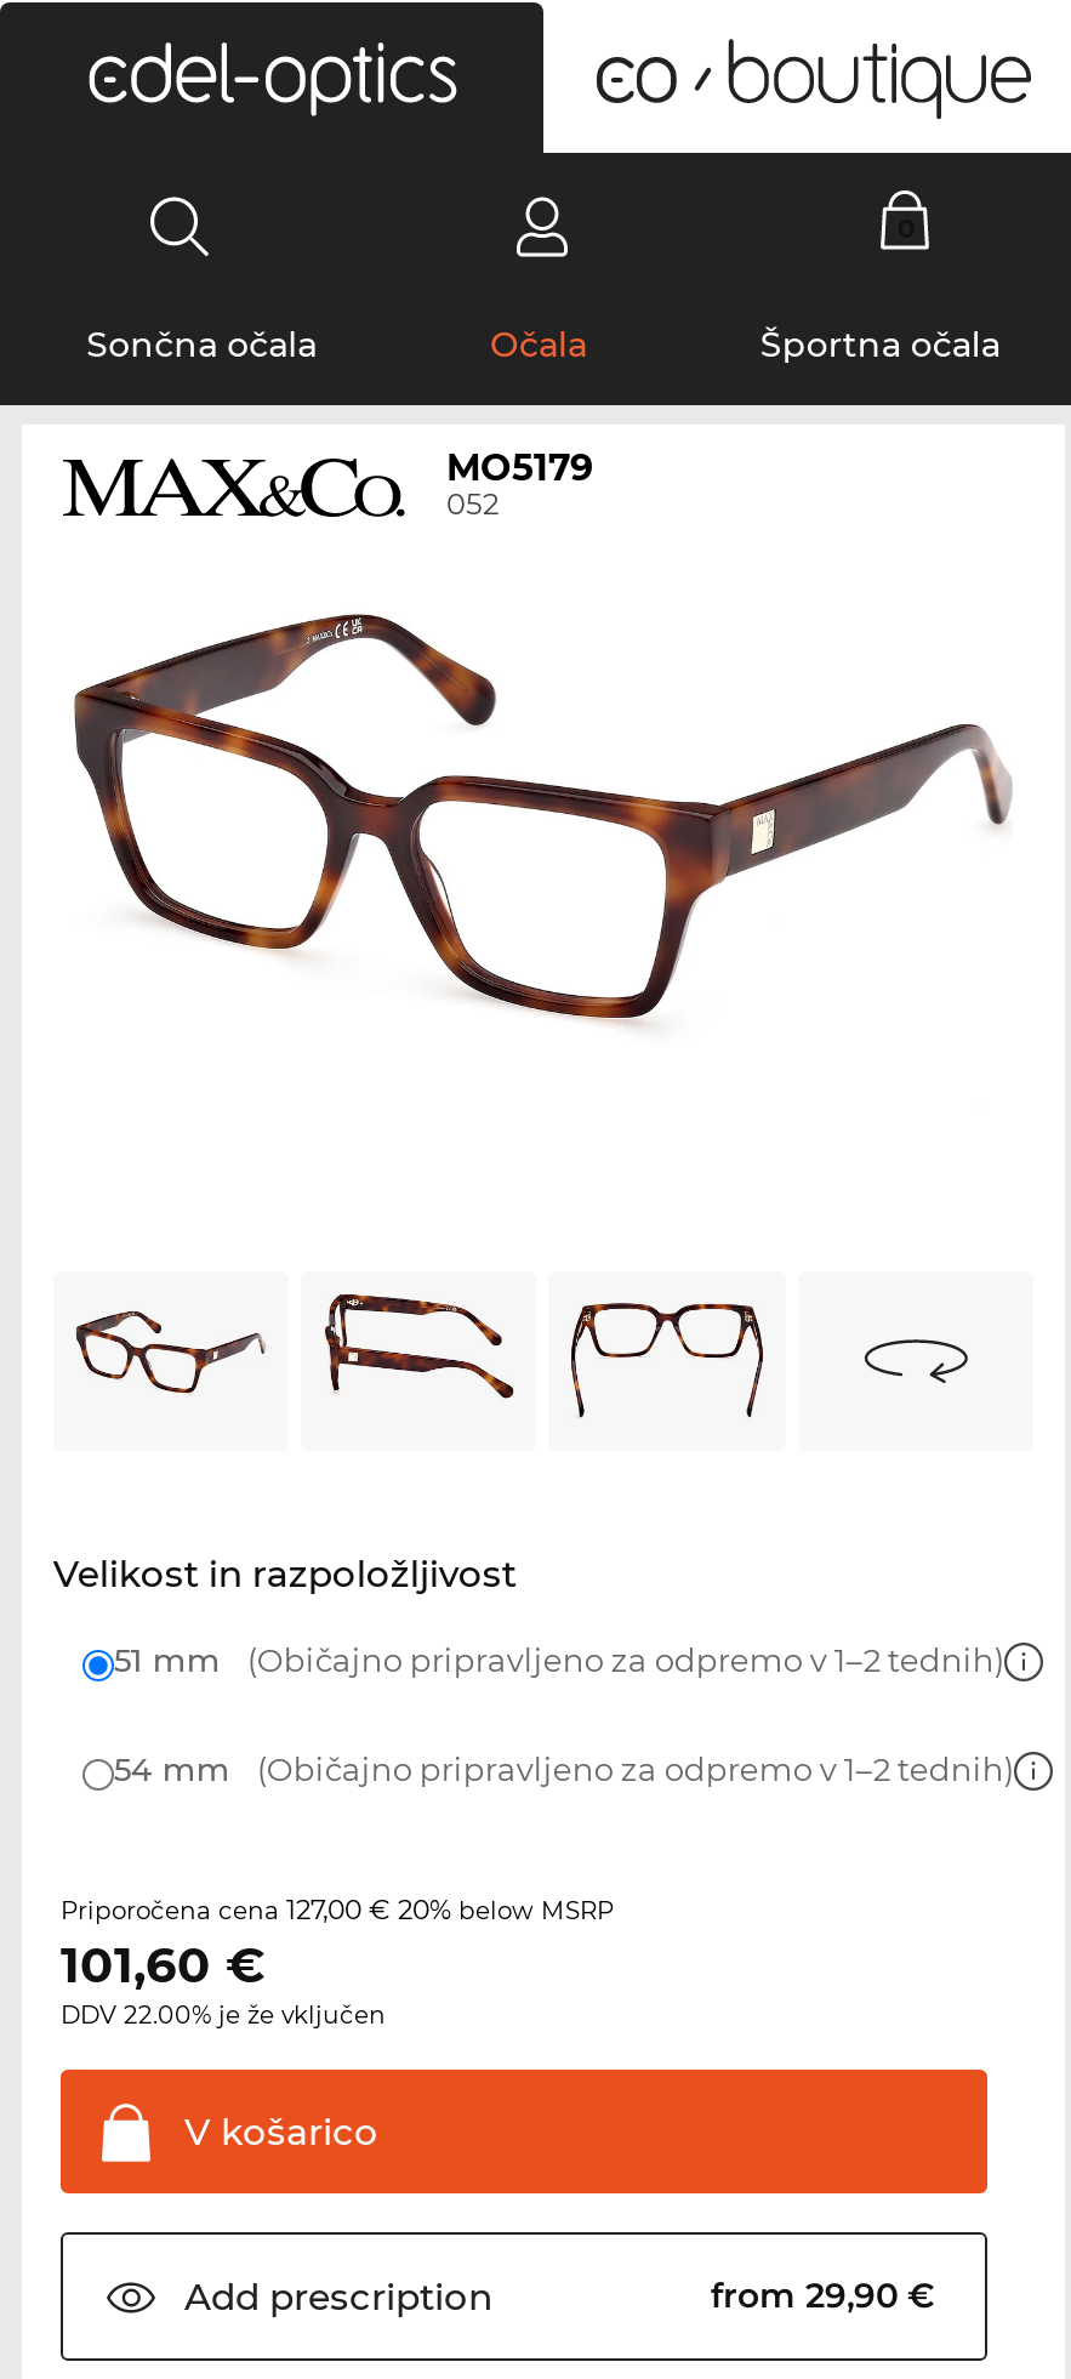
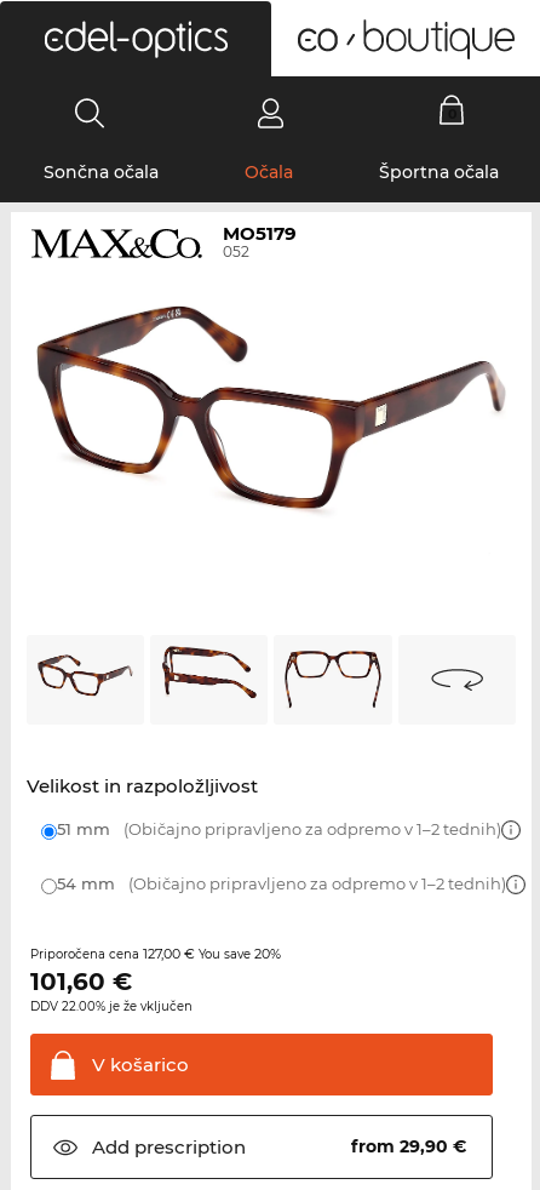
- Priporočena cena 127,00 € 20% below MSRP
+ Priporočena cena 127,00 €You save 20%
